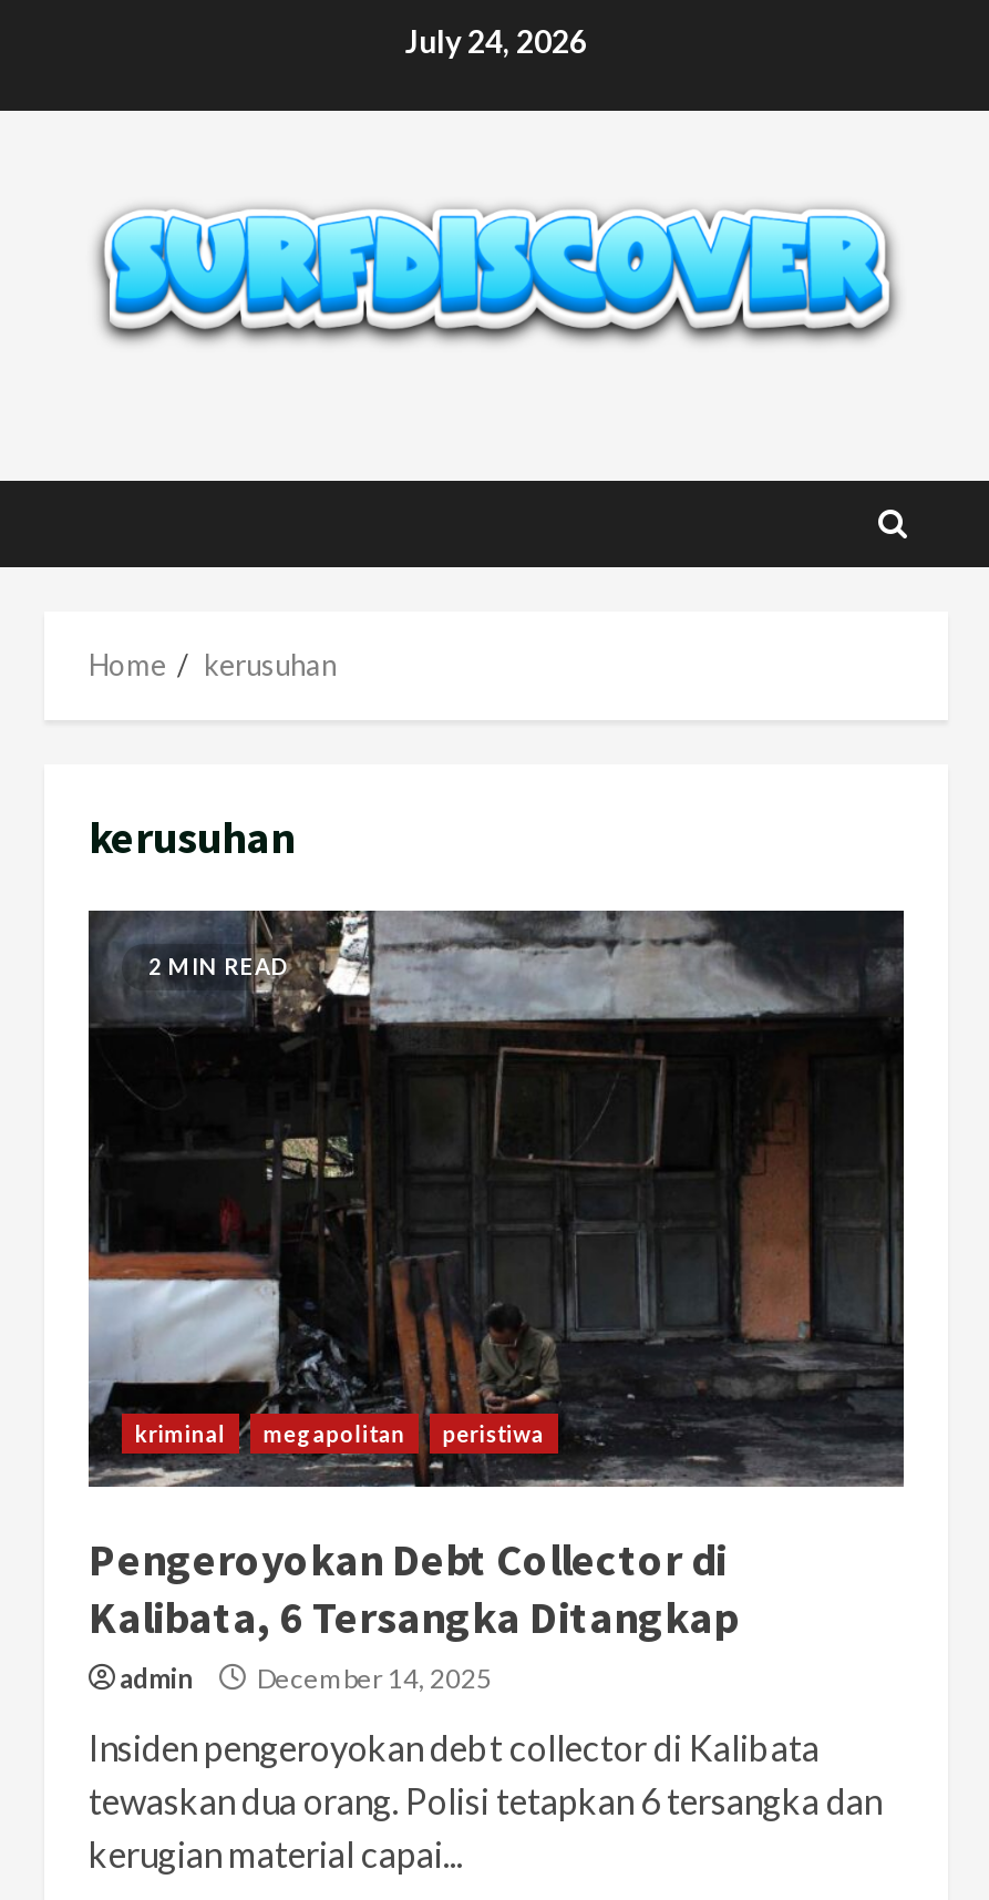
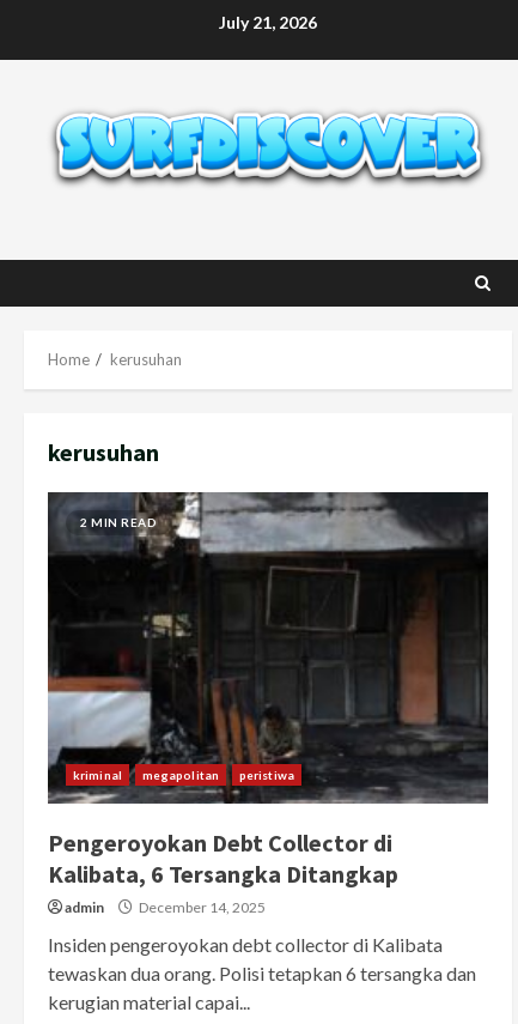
- July 24, 2026
+ July 21, 2026
